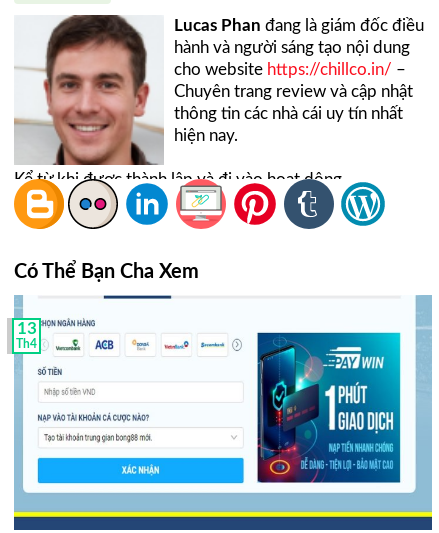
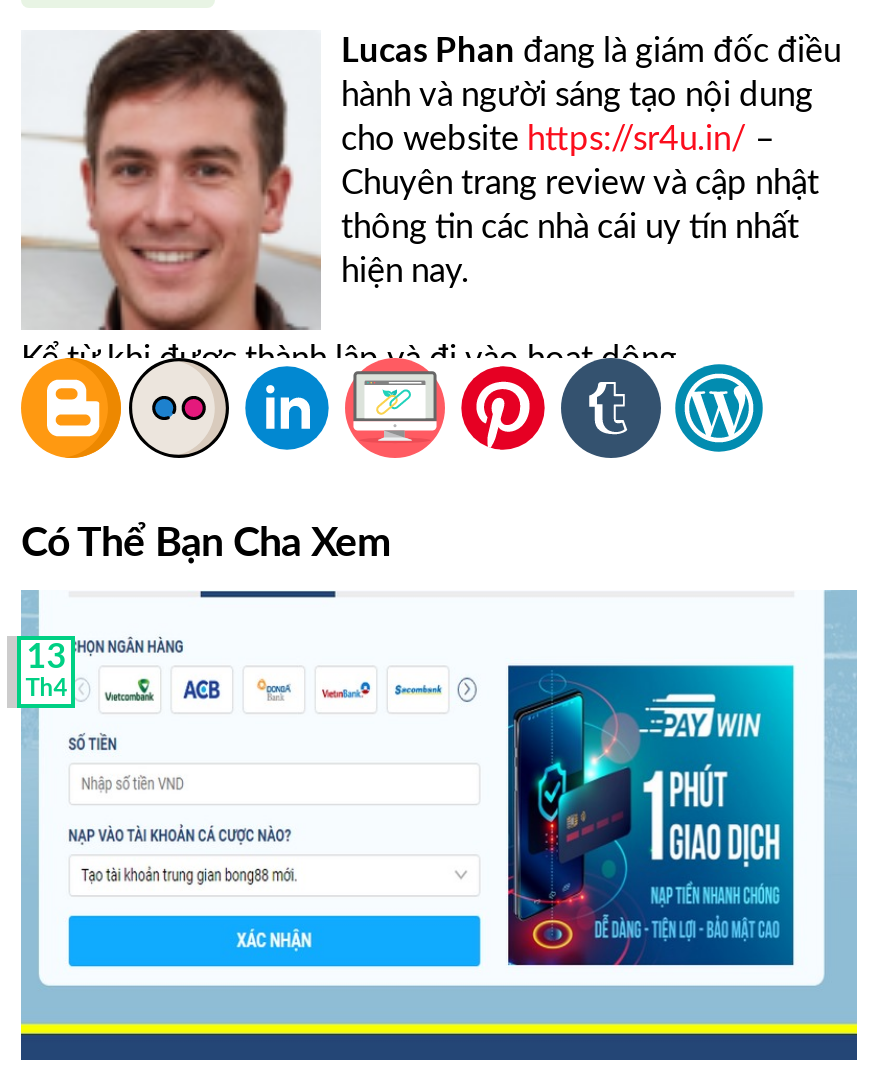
- cho website https://chillco.in/ –
+ cho website https://sr4u.in/ –
